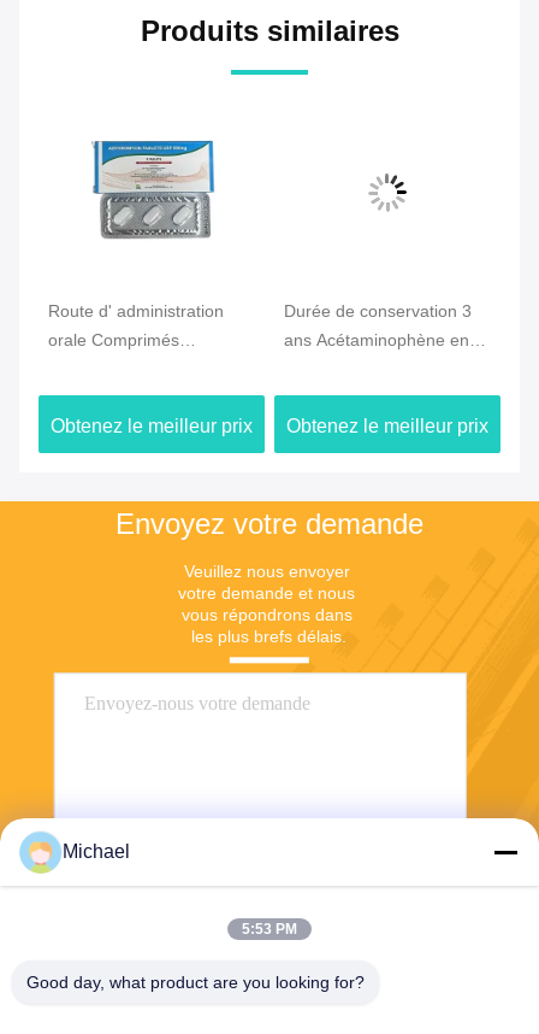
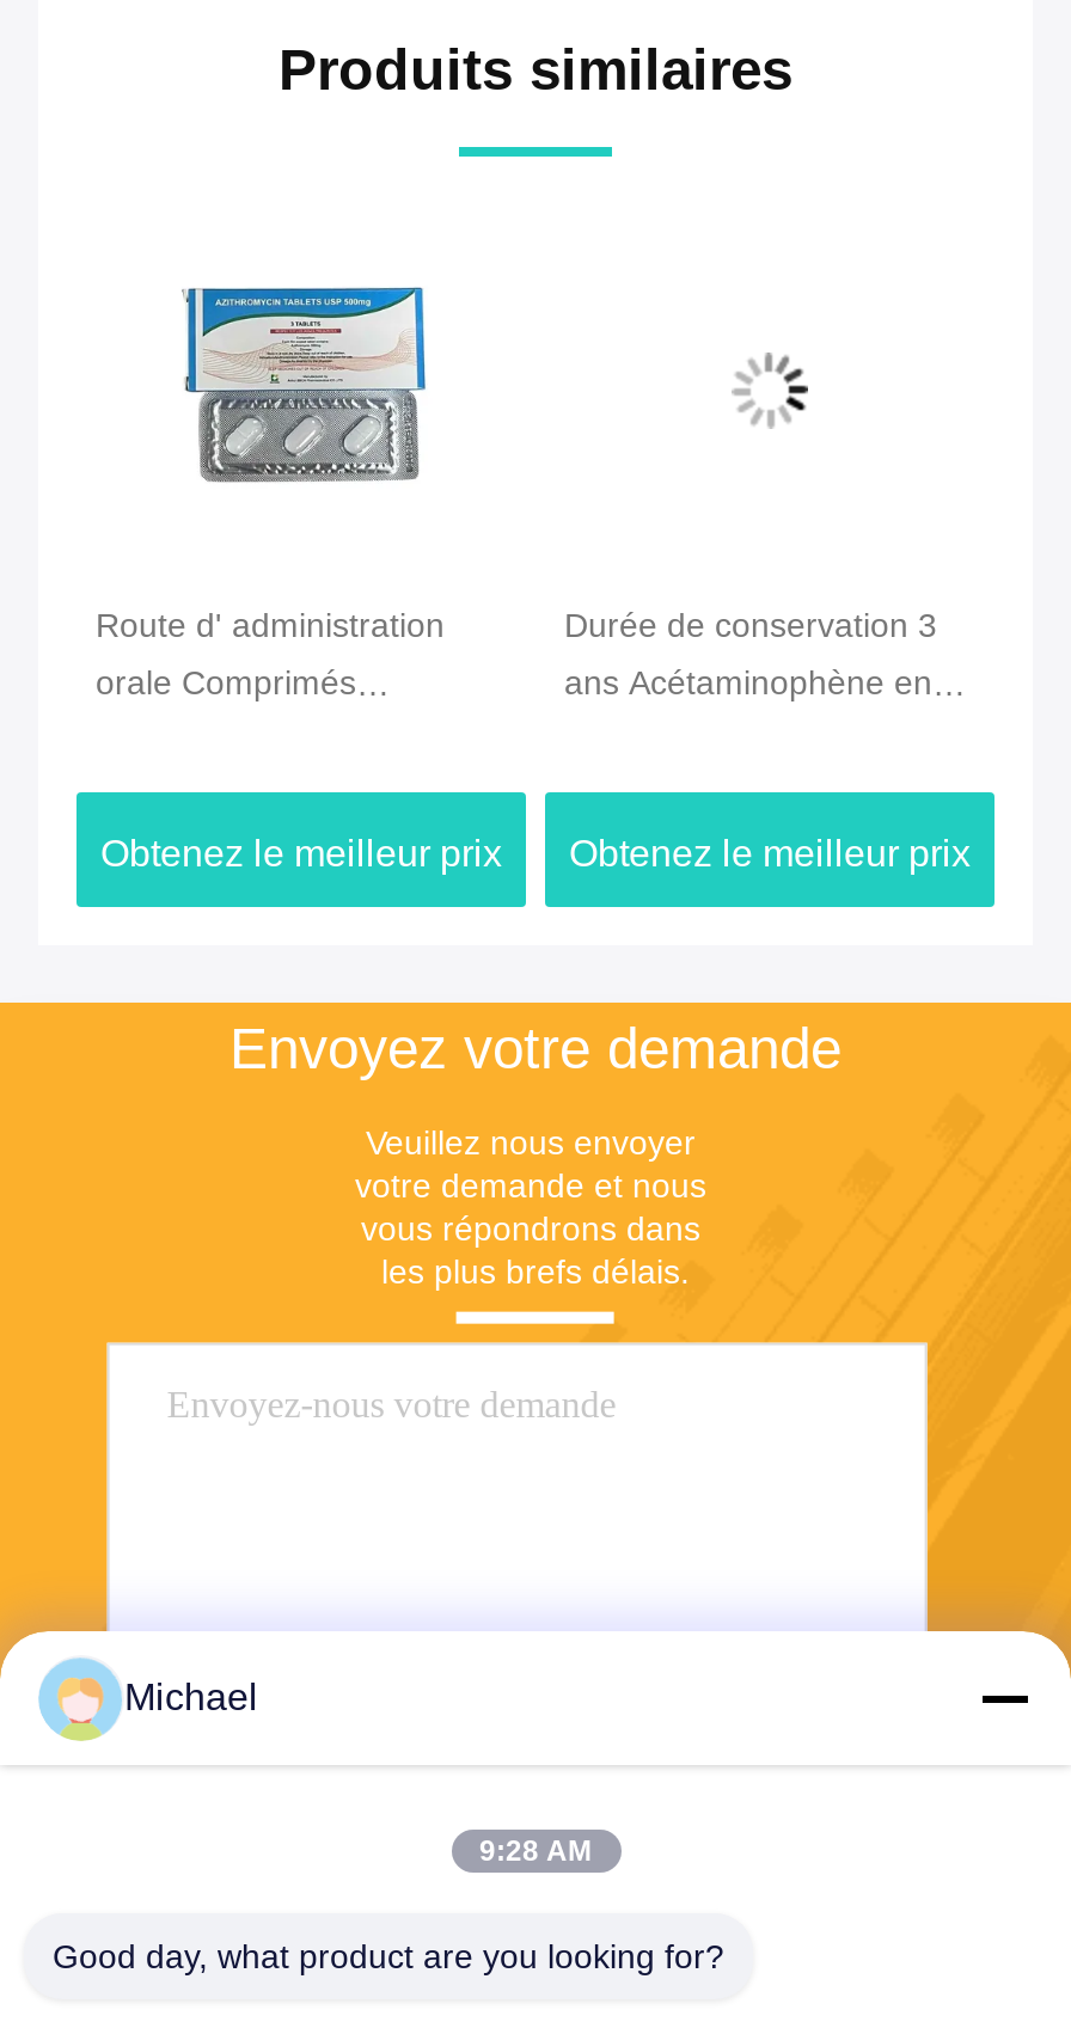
- 5:53 PM
+ 9:28 AM
